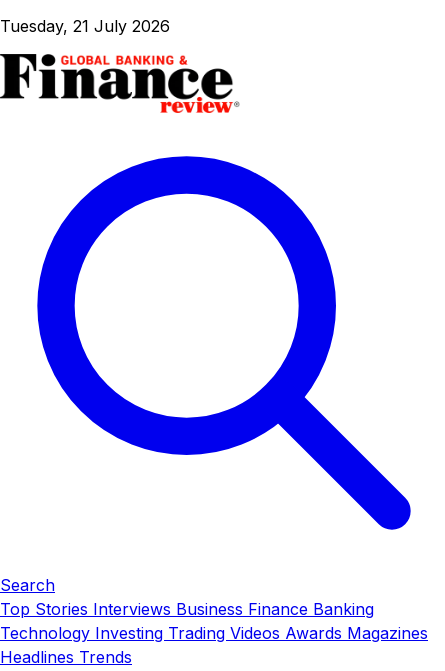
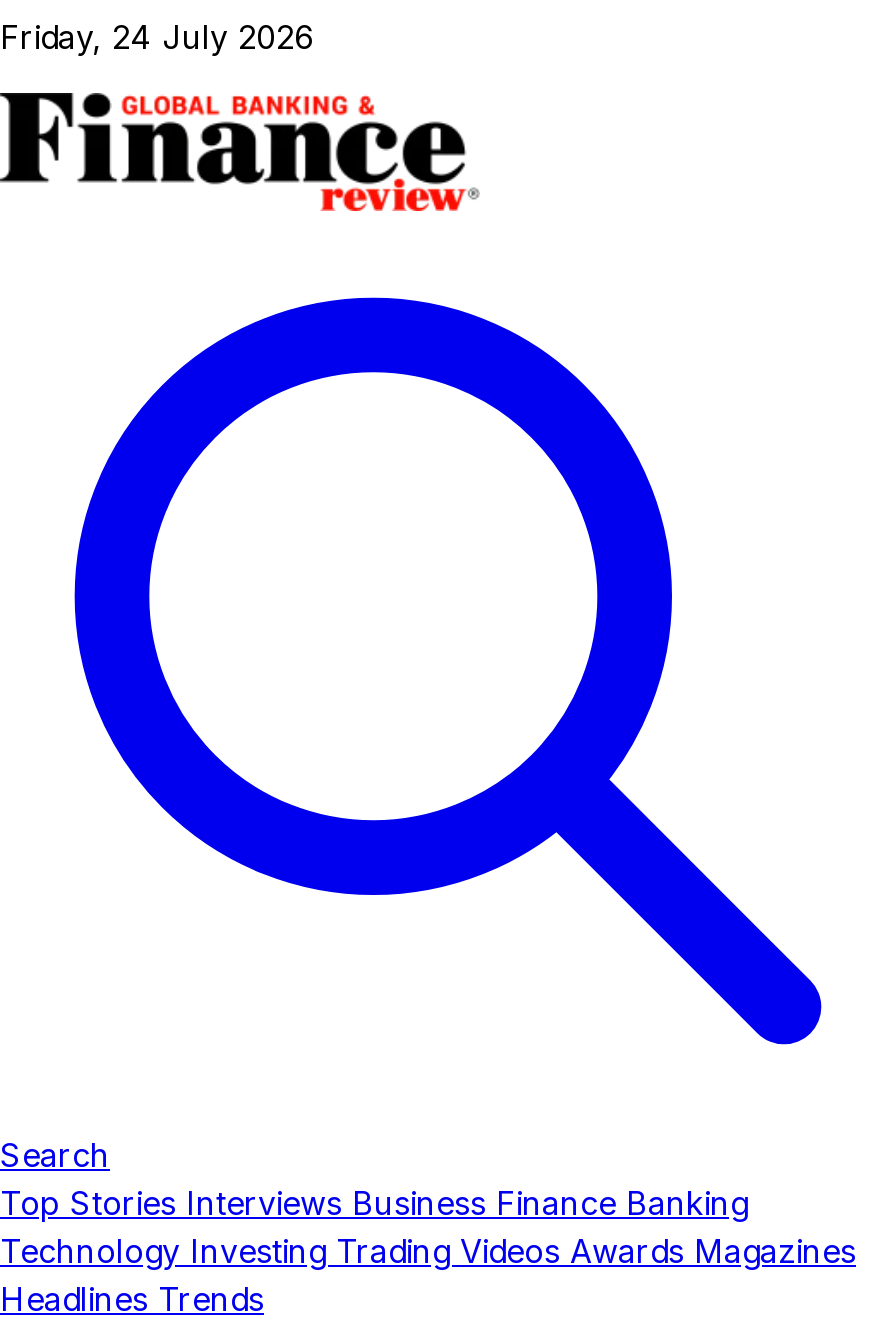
- Tuesday, 21 July 2026
+ Friday, 24 July 2026
